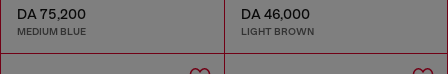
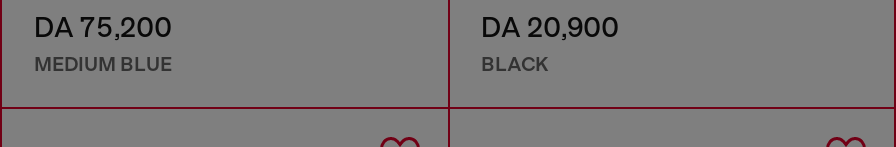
- DA 46,000
- LIGHT BROWN
+ DA 20,900
+ BLACK
